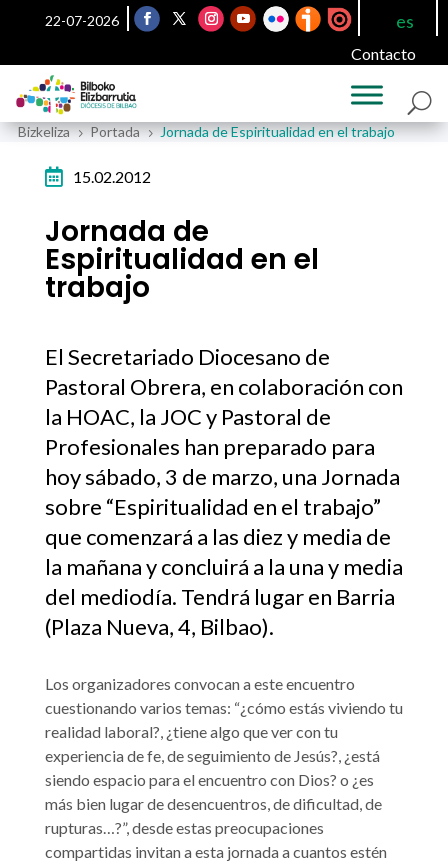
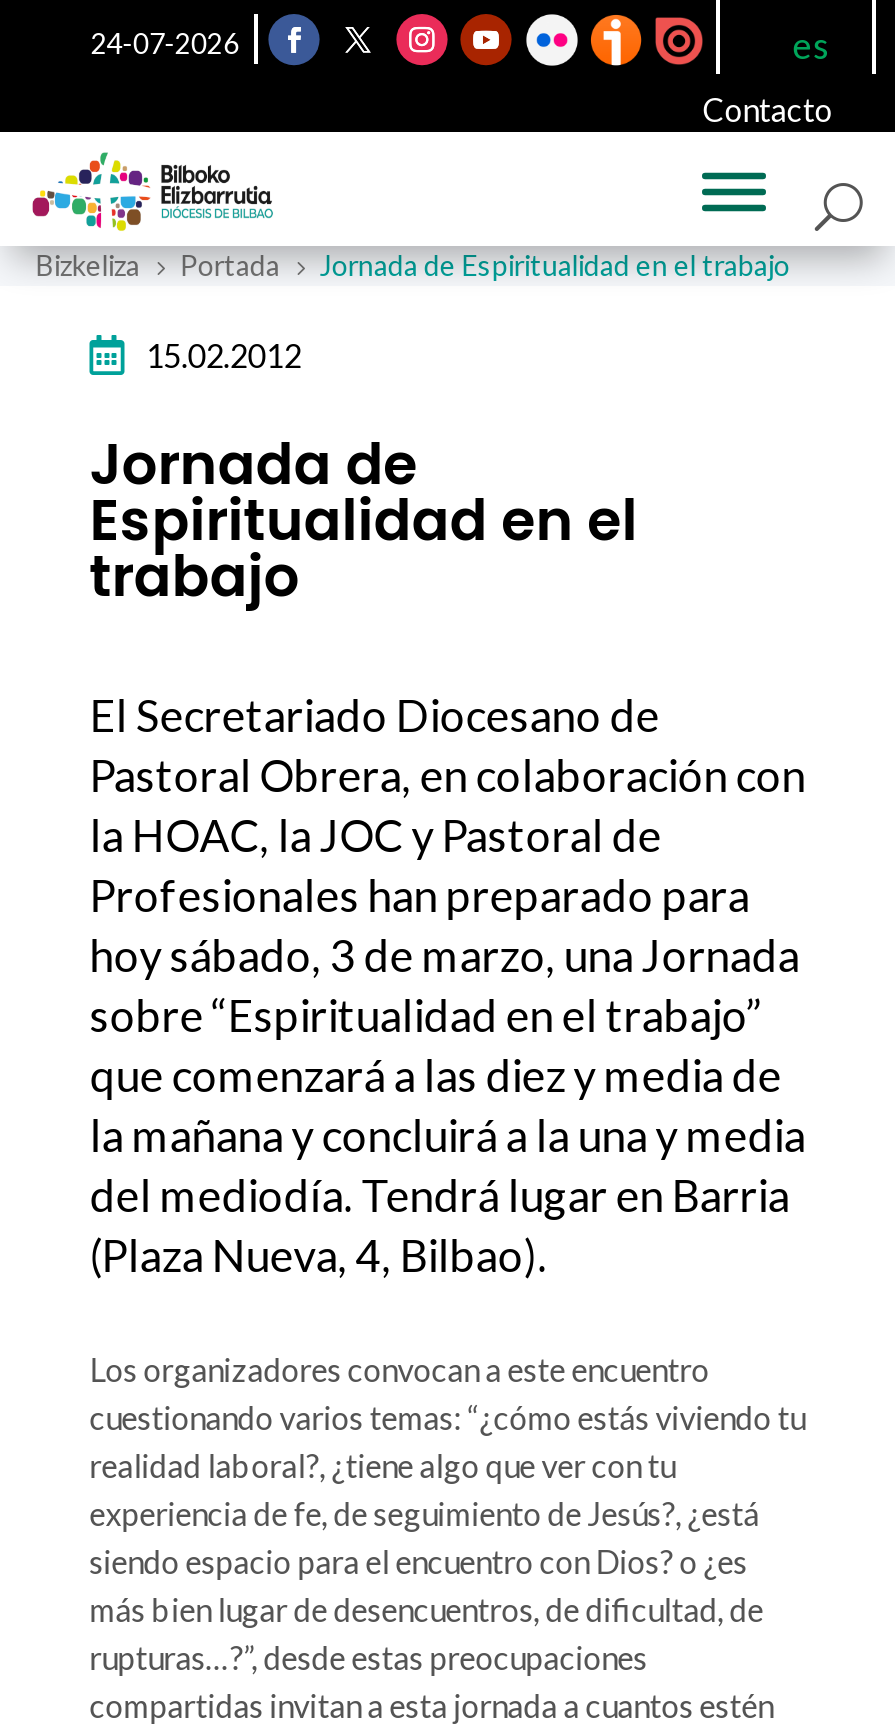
- 22-07-2026
+ 24-07-2026
